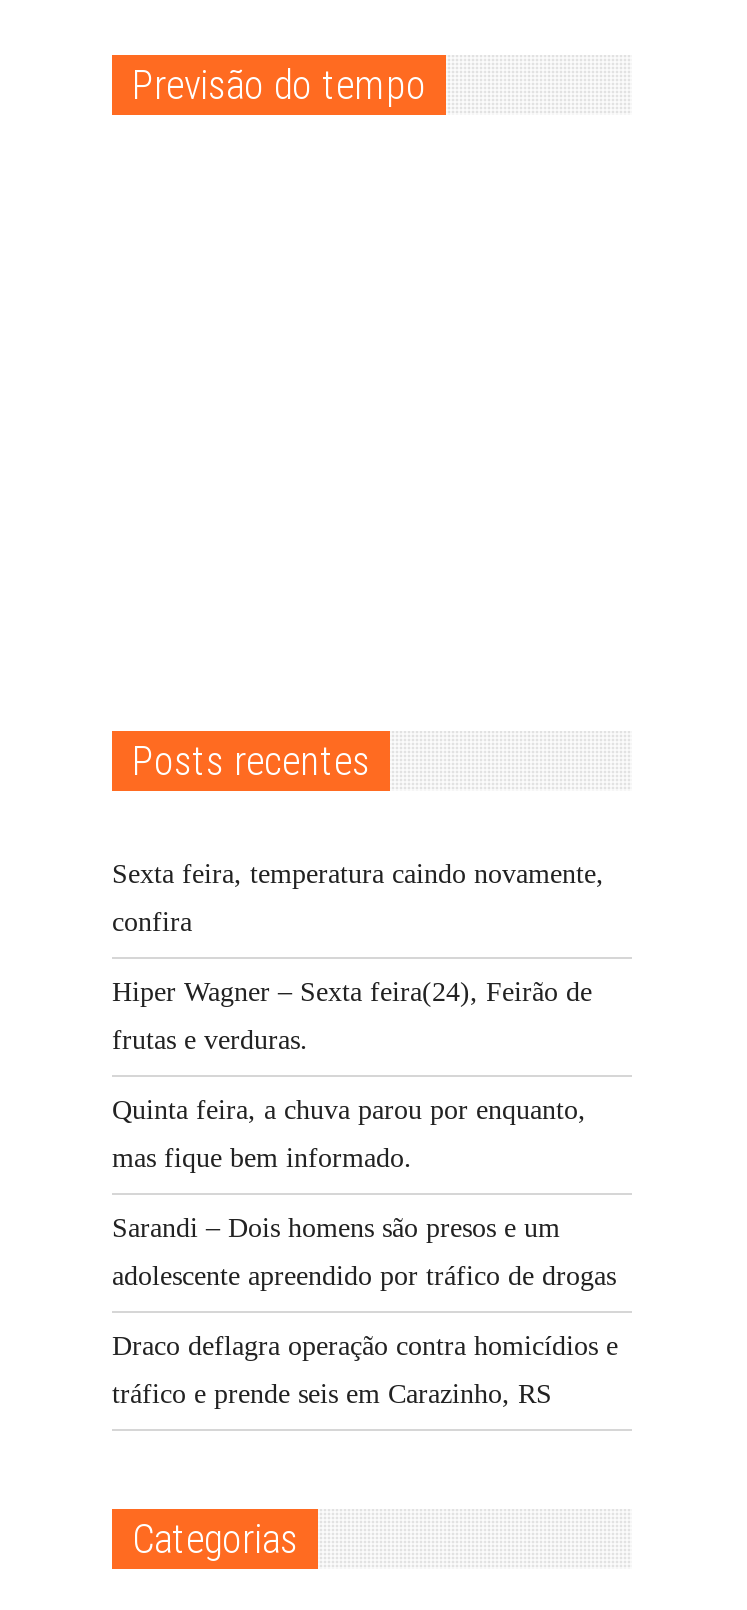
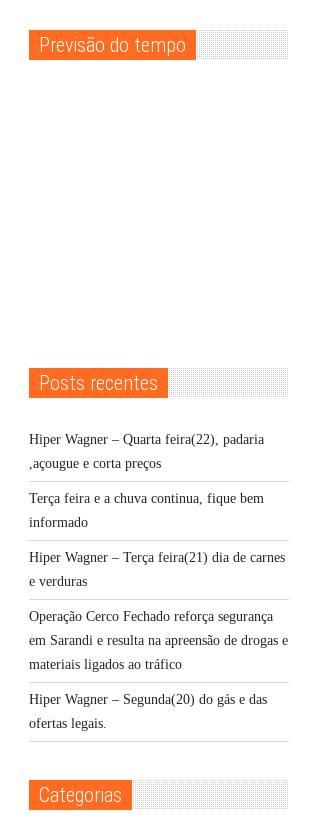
- Sexta feira, temperatura caindo novamente,
- confira
- Hiper Wagner – Sexta feira(24), Feirão de
- frutas e verduras.
- Quinta feira, a chuva parou por enquanto,
- mas fique bem informado.
- Sarandi – Dois homens são presos e um
- adolescente apreendido por tráfico de drogas
- Draco deflagra operação contra homicídios e
- tráfico e prende seis em Carazinho, RS
+ Hiper Wagner – Quarta feira(22), padaria
+ ,açougue e corta preços
+ Terça feira e a chuva continua, fique bem
+ informado
+ Hiper Wagner – Terça feira(21) dia de carnes
+ e verduras
+ Operação Cerco Fechado reforça segurança
+ em Sarandi e resulta na apreensão de drogas e
+ materiais ligados ao tráfico
+ Hiper Wagner – Segunda(20) do gás e das
+ ofertas legais.
